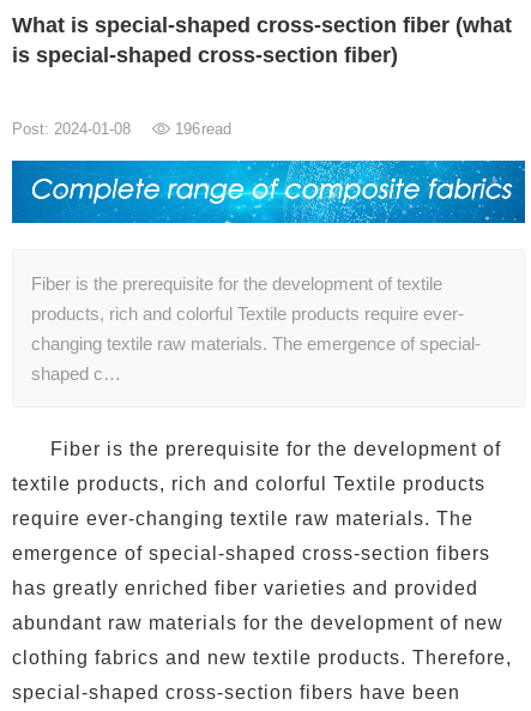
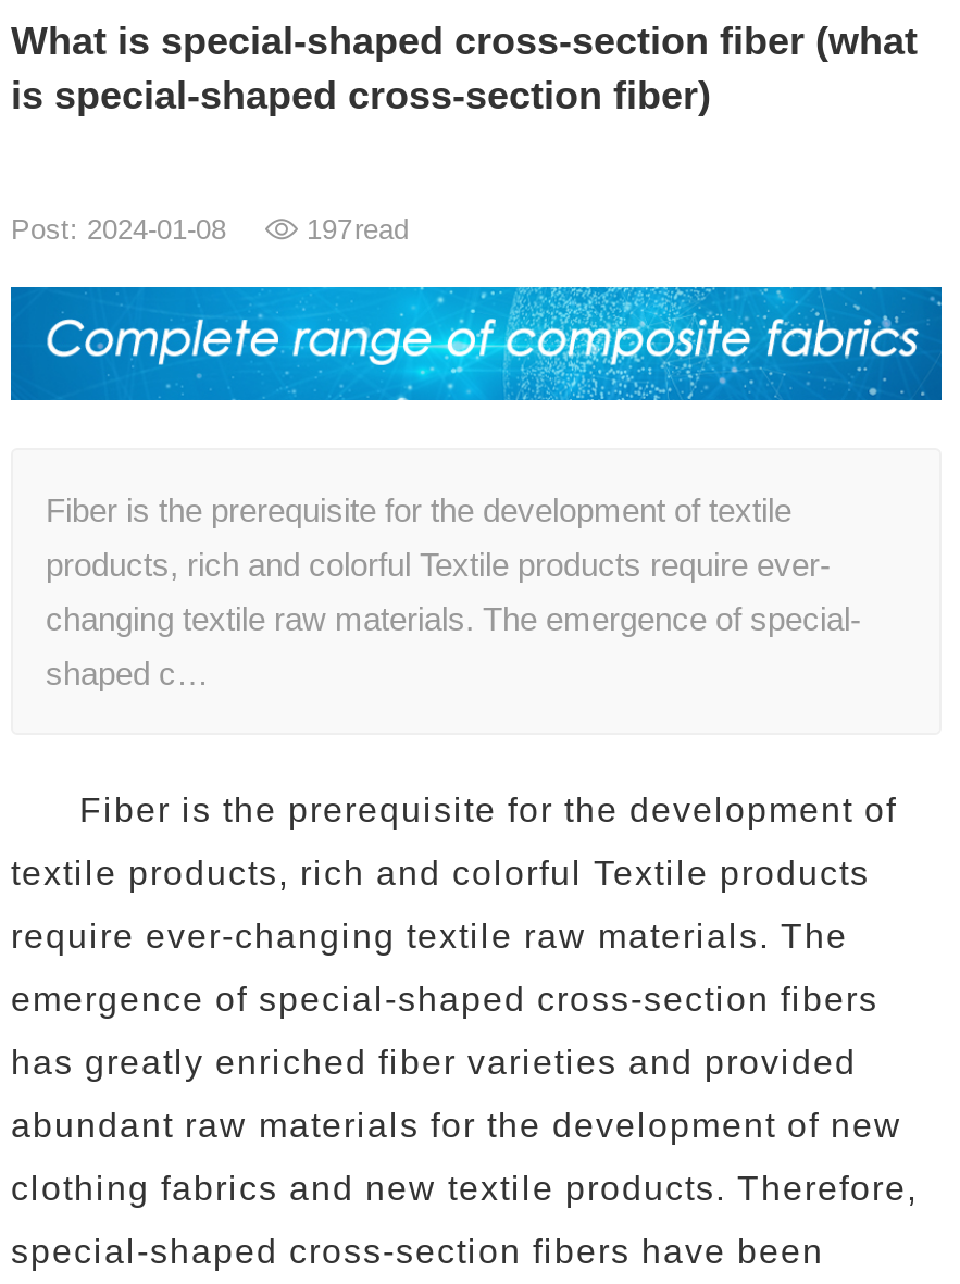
- Post: 2024-01-08 196read
+ Post: 2024-01-08 197read
